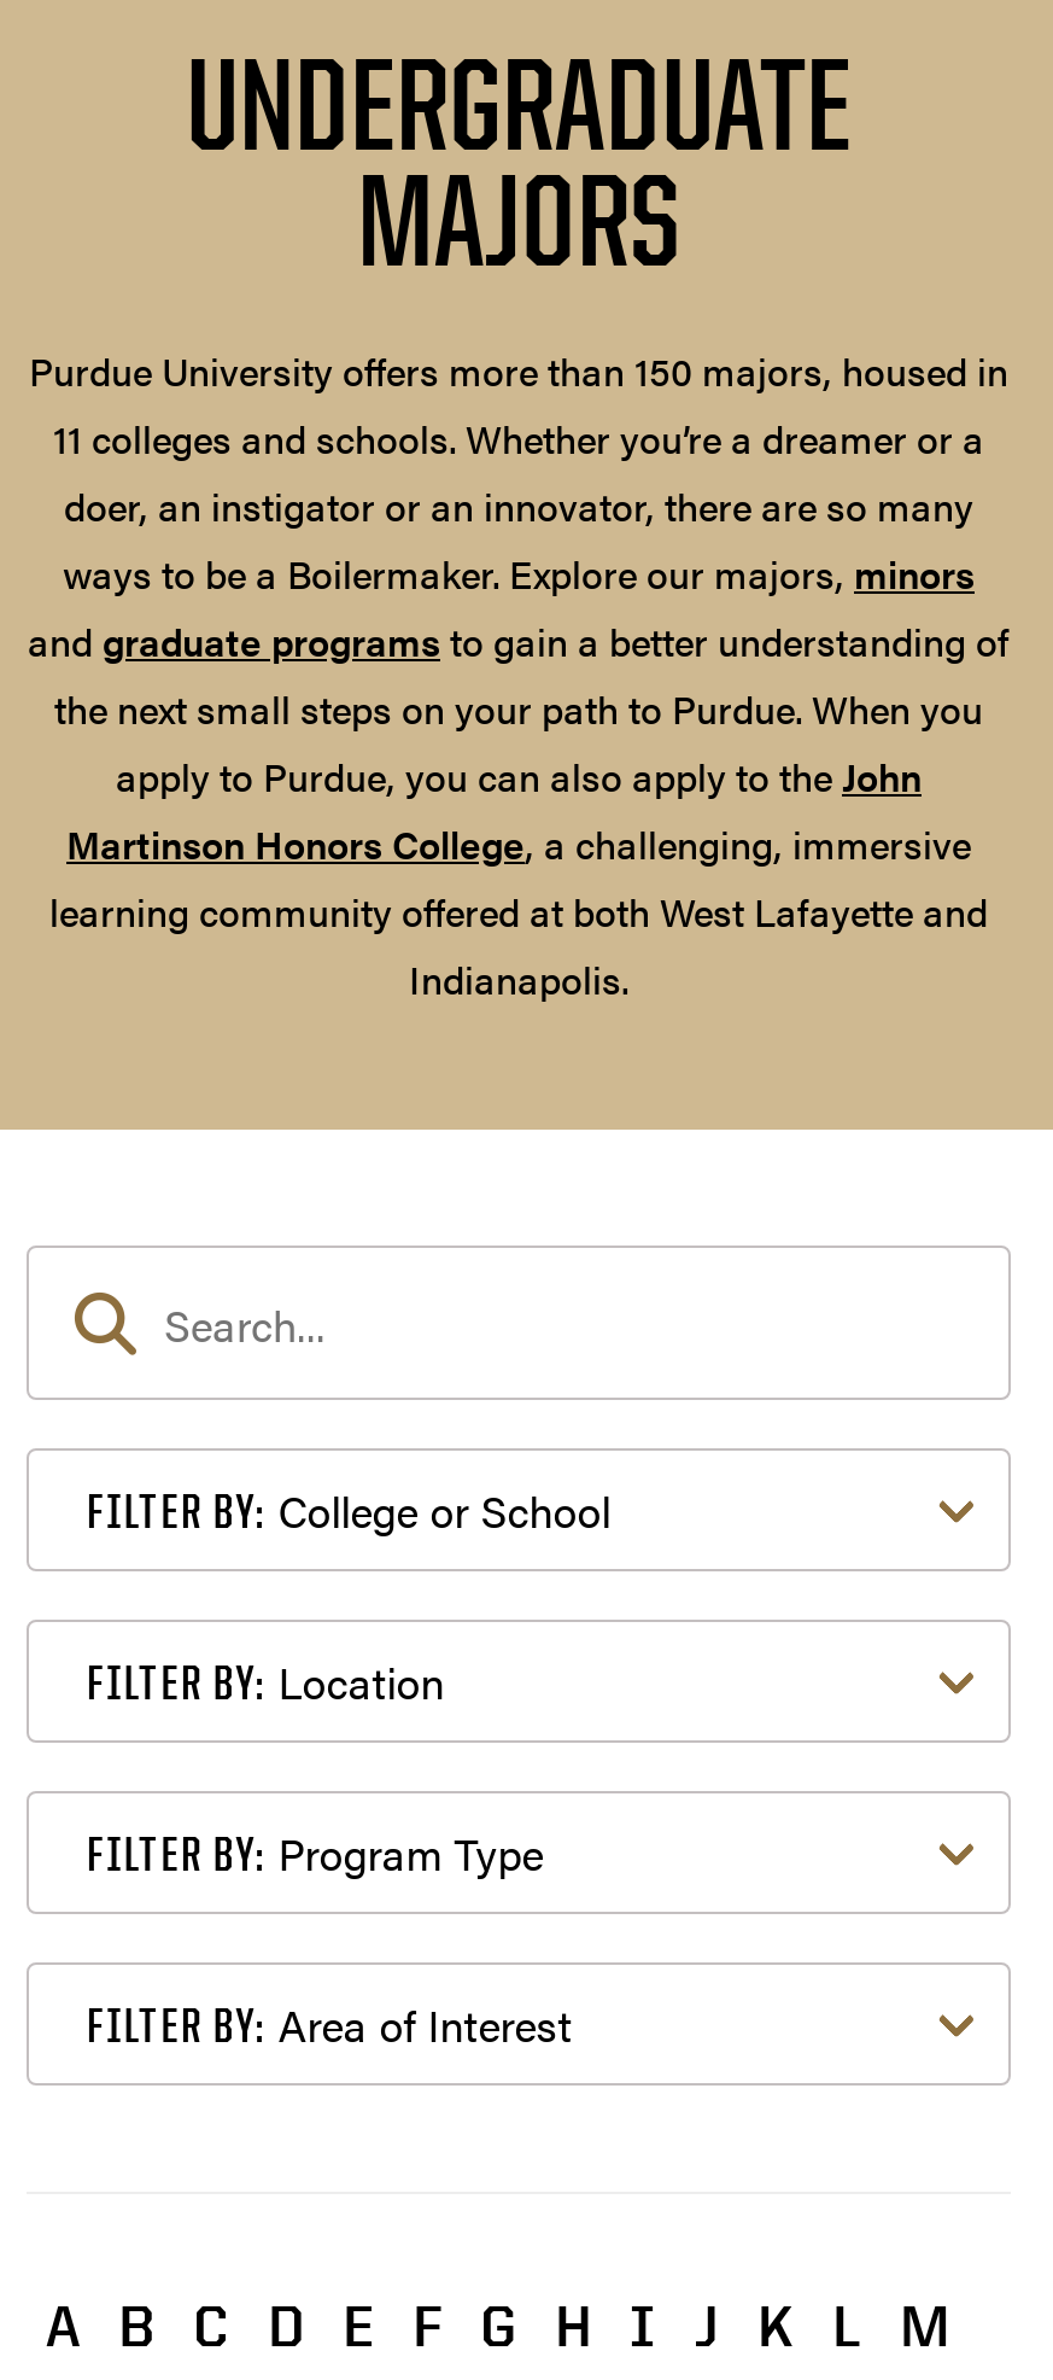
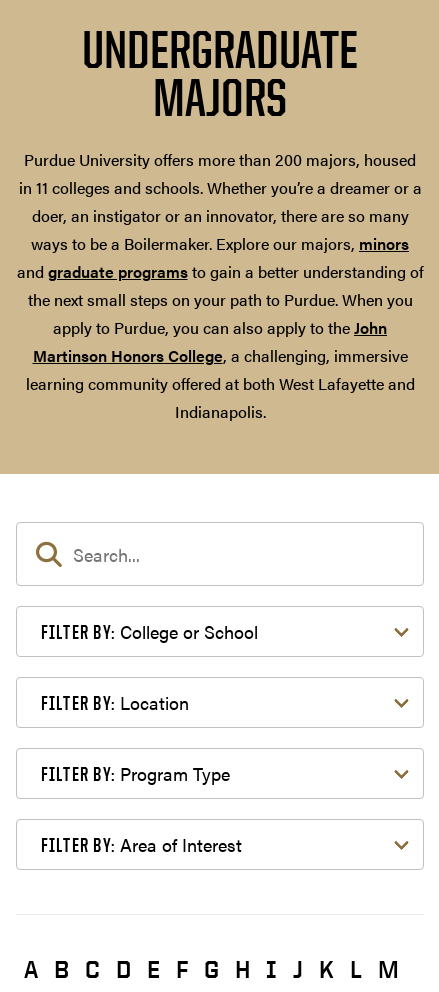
- Purdue University offers more than 150 majors, housed in
- 11 colleges and schools. Whether you’re a dreamer or a
+ Purdue University offers more than 200 majors, housed
+ in 11 colleges and schools. Whether you’re a dreamer or a
